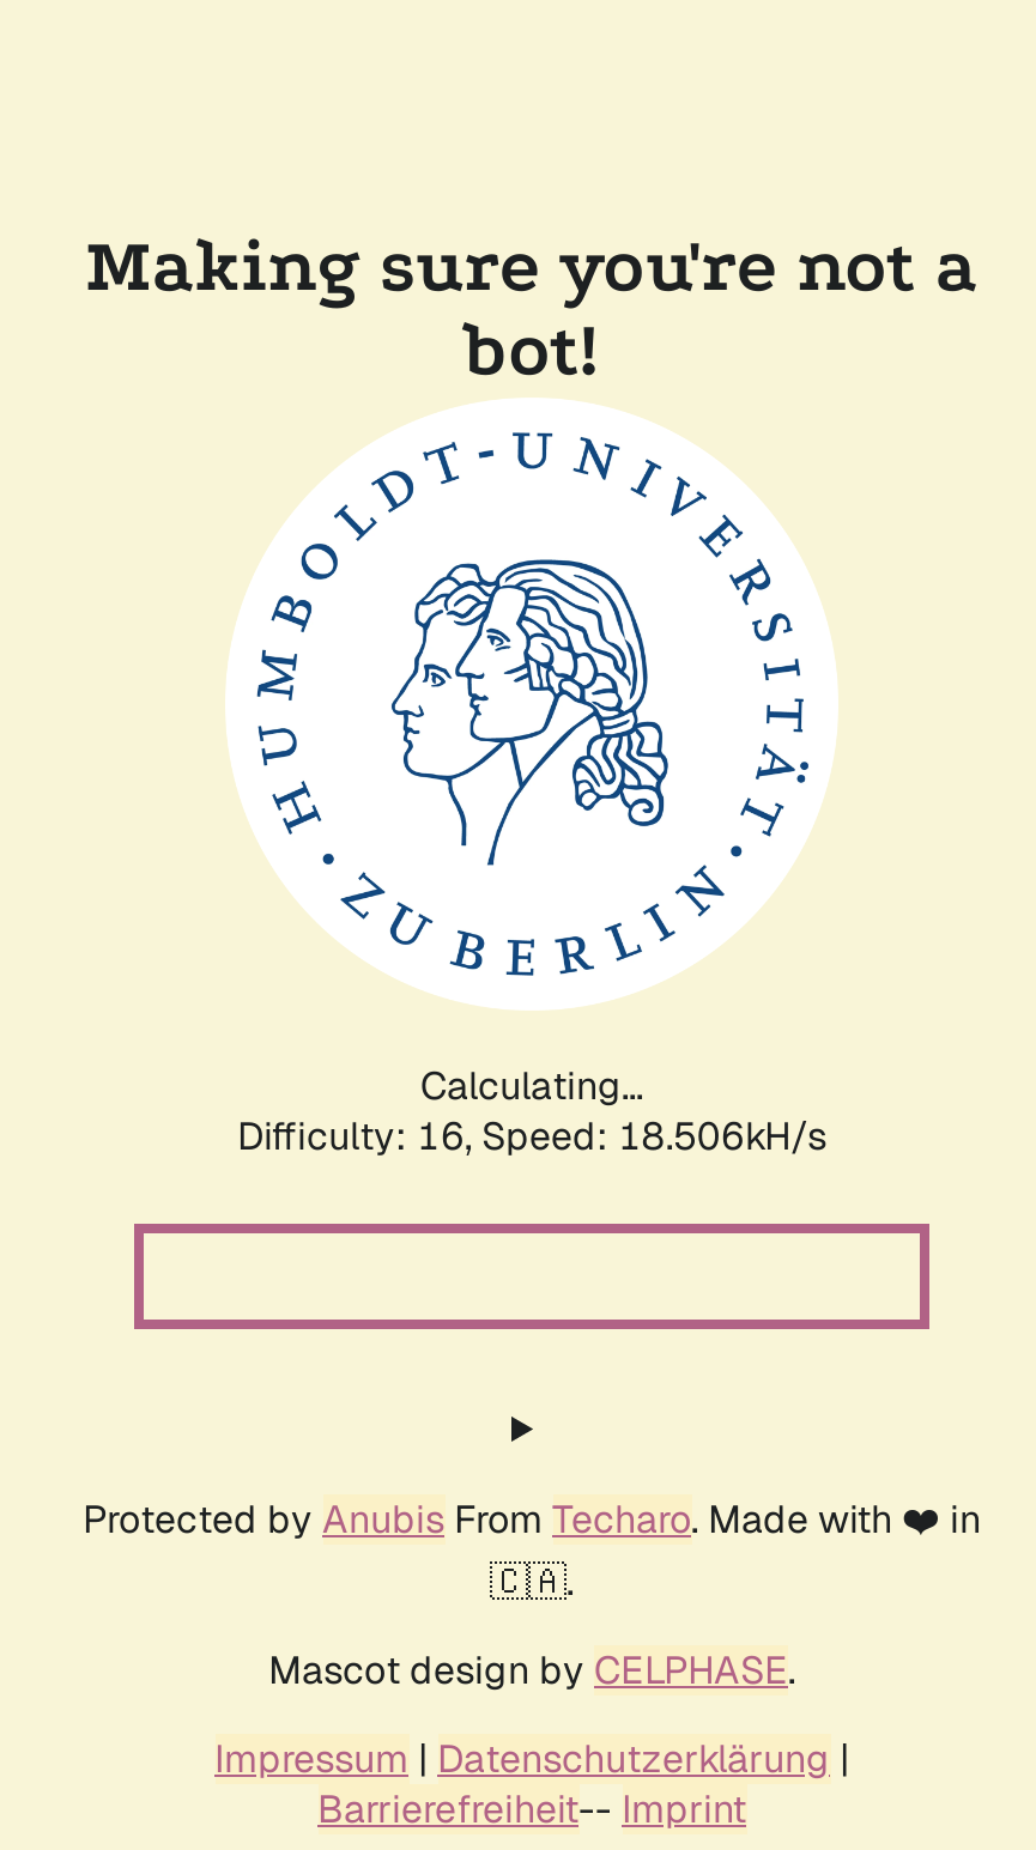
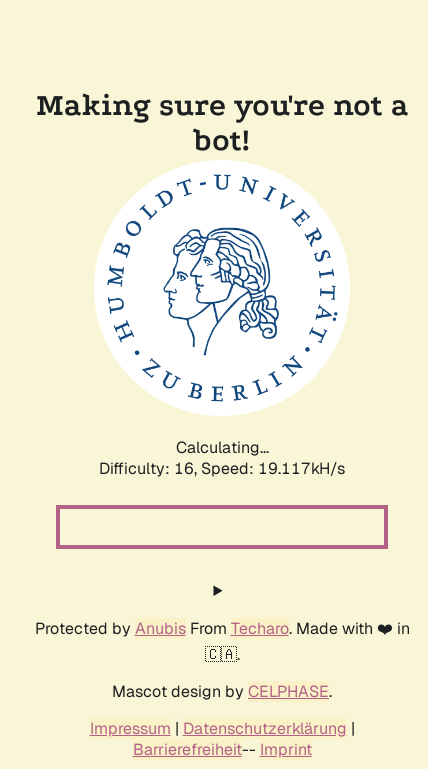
- Difficulty: 16, Speed: 18.506kH/s
+ Difficulty: 16, Speed: 19.117kH/s
